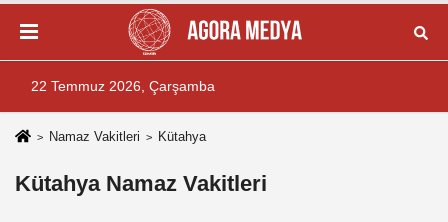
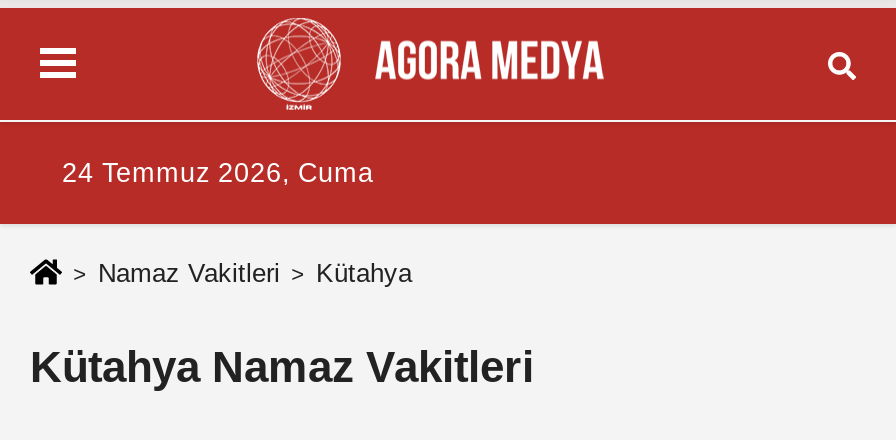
- 22 Temmuz 2026, Çarşamba
+ 24 Temmuz 2026, Cuma
